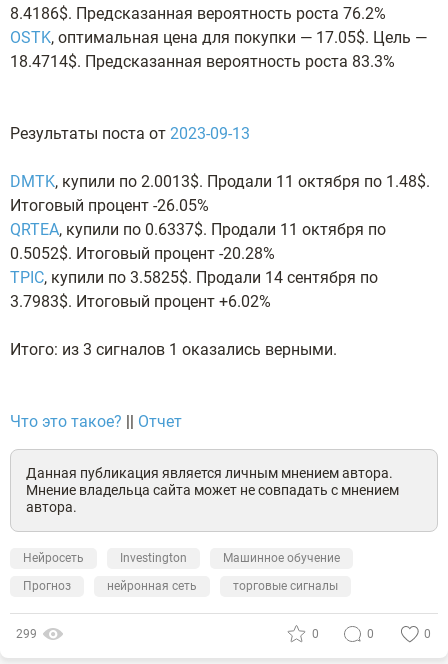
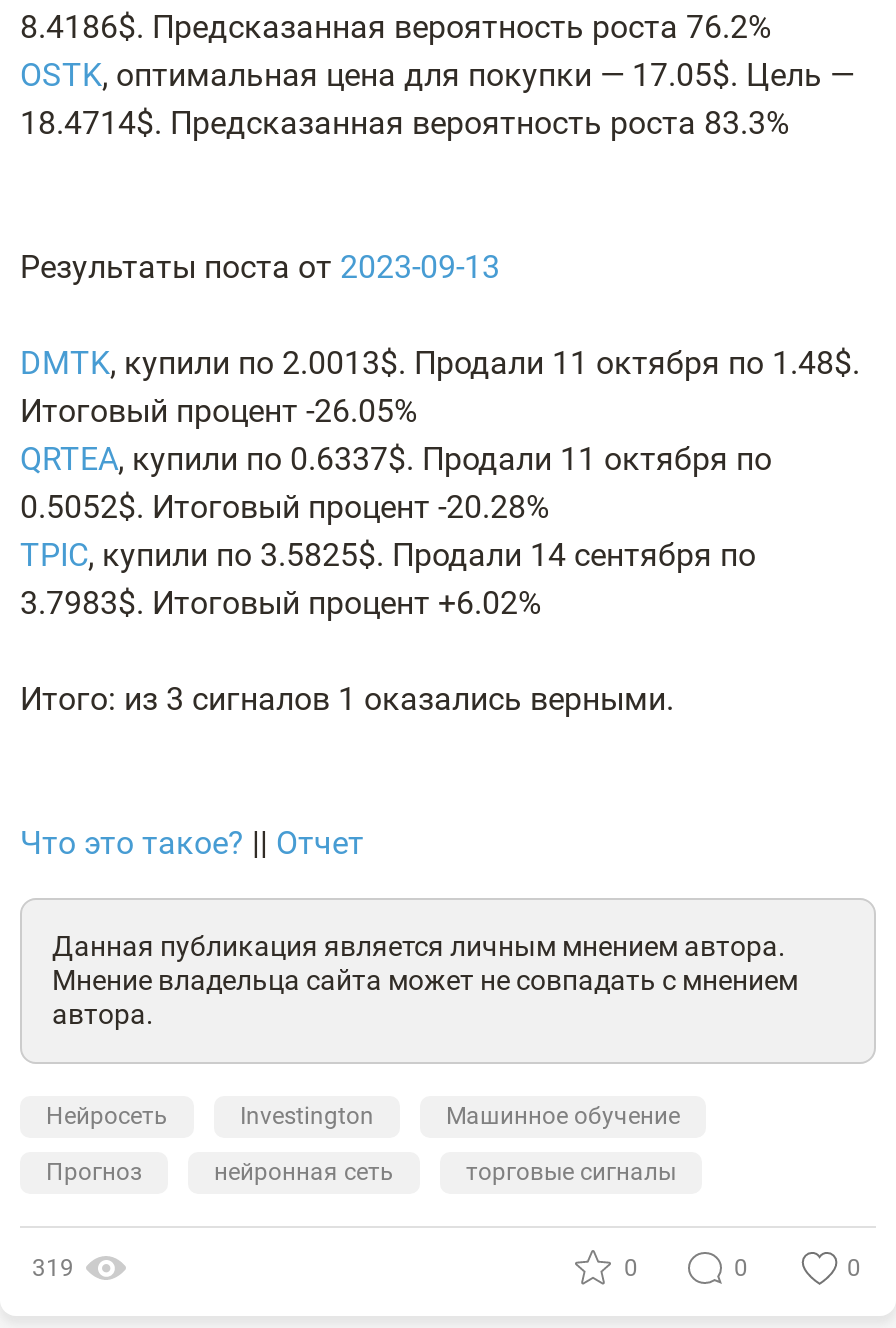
- 299
+ 319
